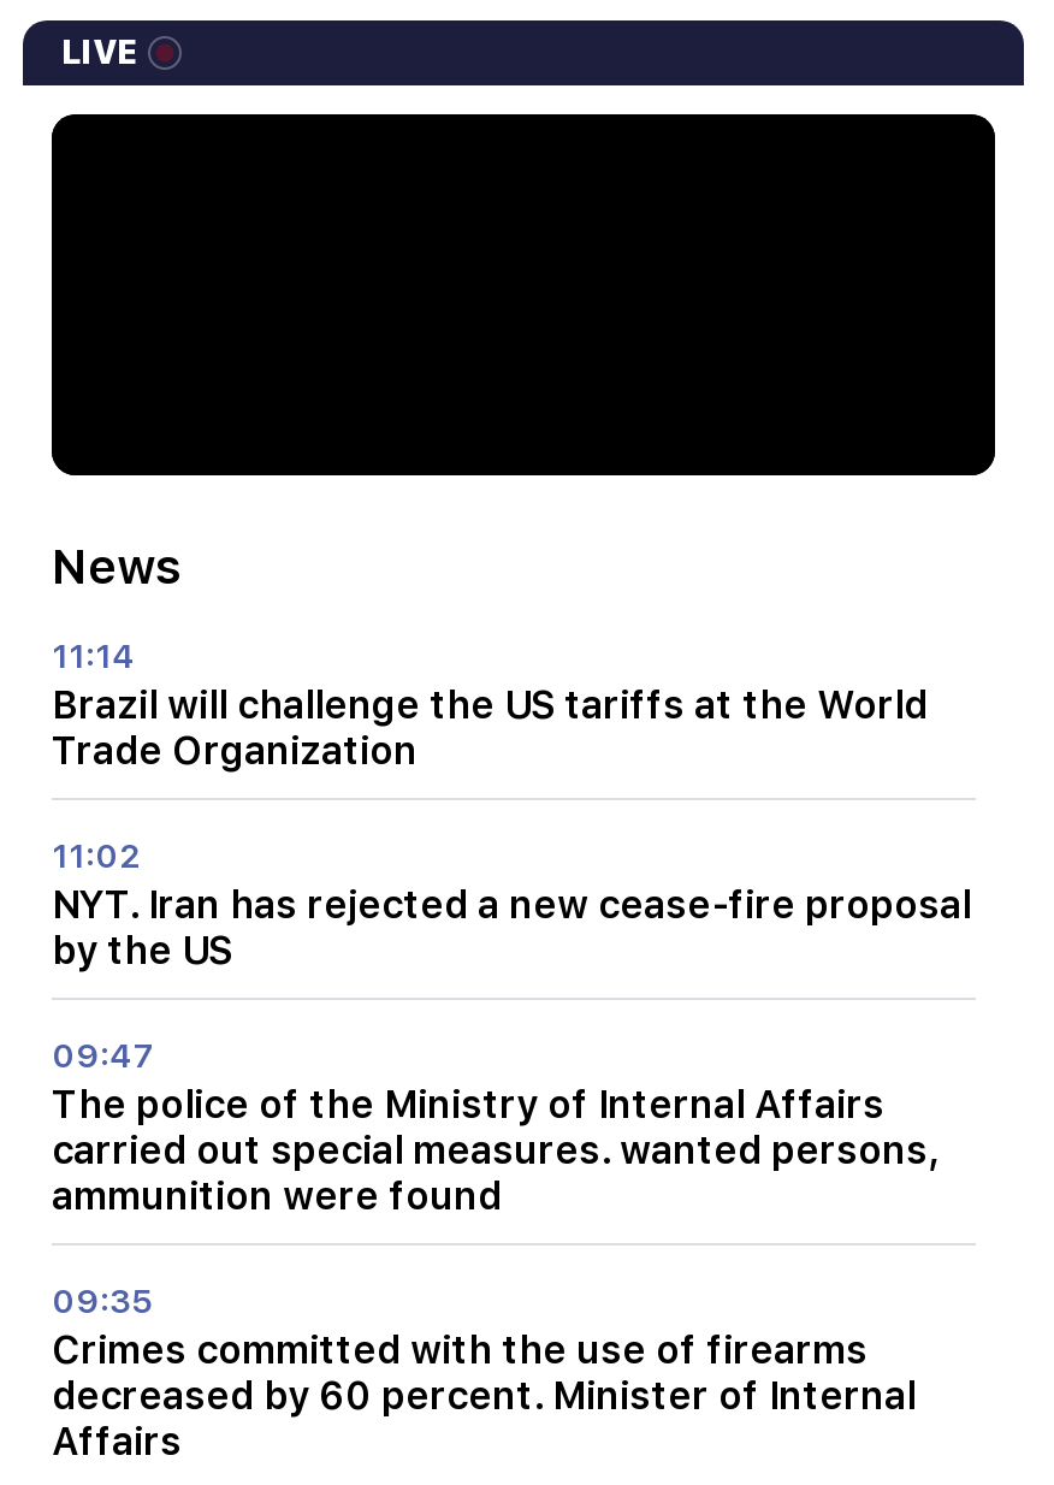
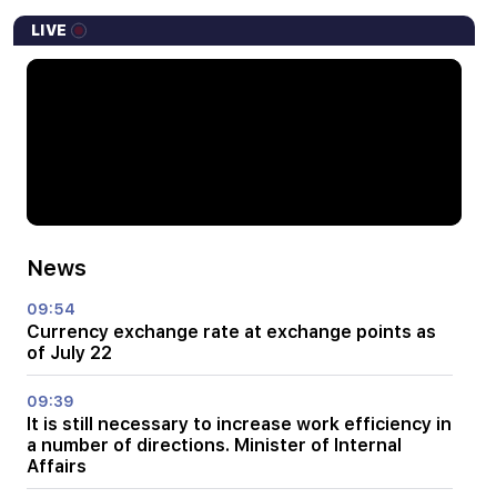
- 11:14
- Brazil will challenge the US tariffs at the World
- Trade Organization
- 11:02
- NYT. Iran has rejected a new cease-fire proposal
- by the US
- 09:47
- The police of the Ministry of Internal Affairs
- carried out special measures. wanted persons,
- ammunition were found
- 09:35
- Crimes committed with the use of firearms
- decreased by 60 percent. Minister of Internal
+ 09:54
+ Currency exchange rate at exchange points as
+ of July 22
+ 09:39
+ It is still necessary to increase work efficiency in
+ a number of directions. Minister of Internal
